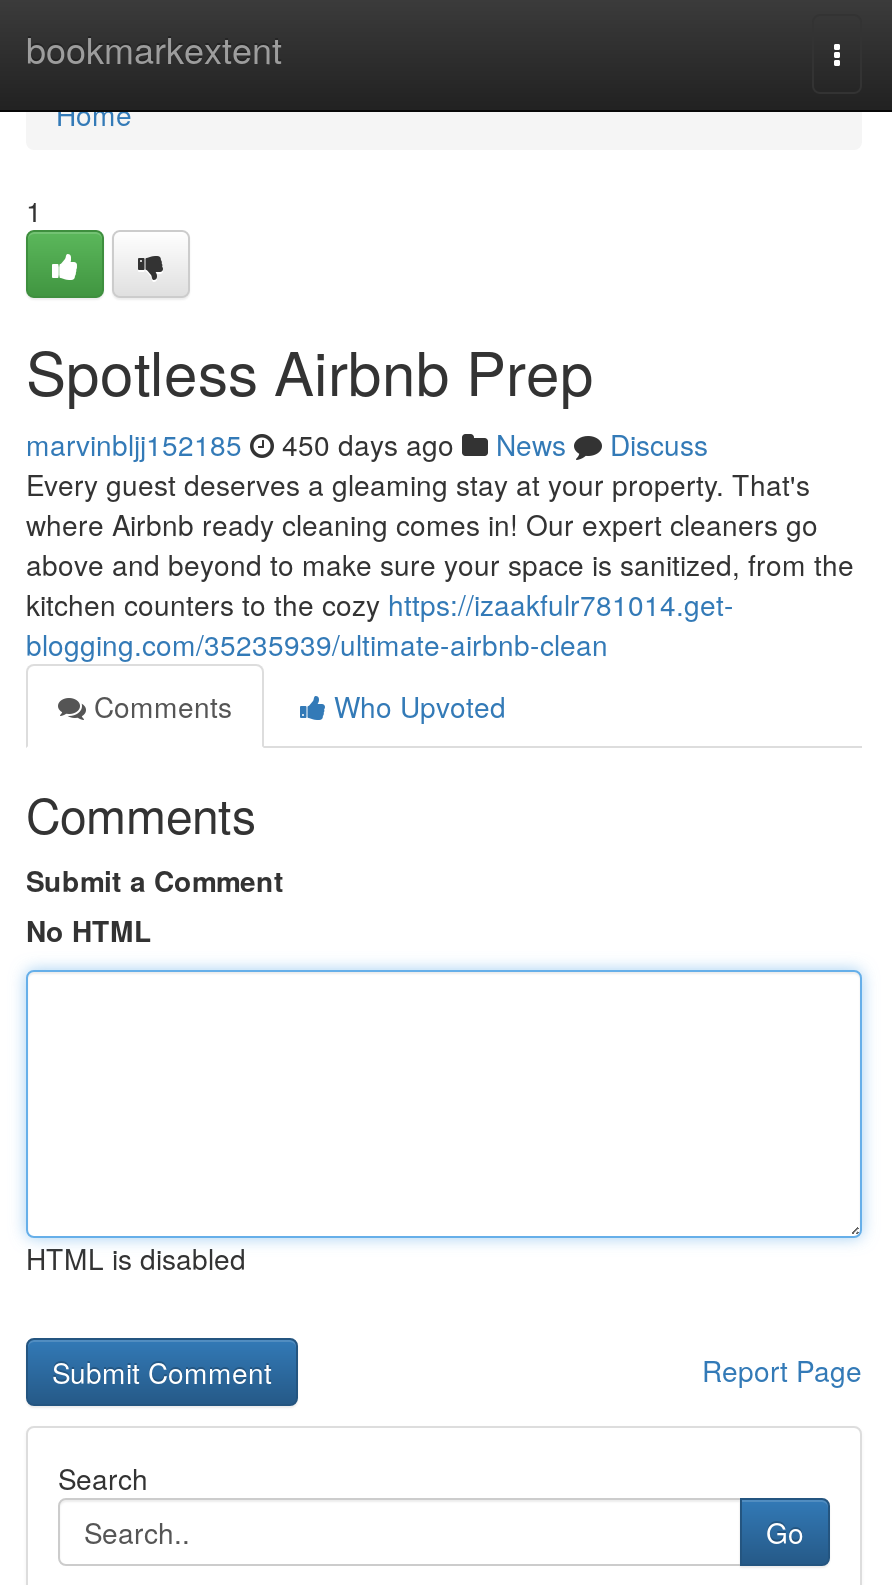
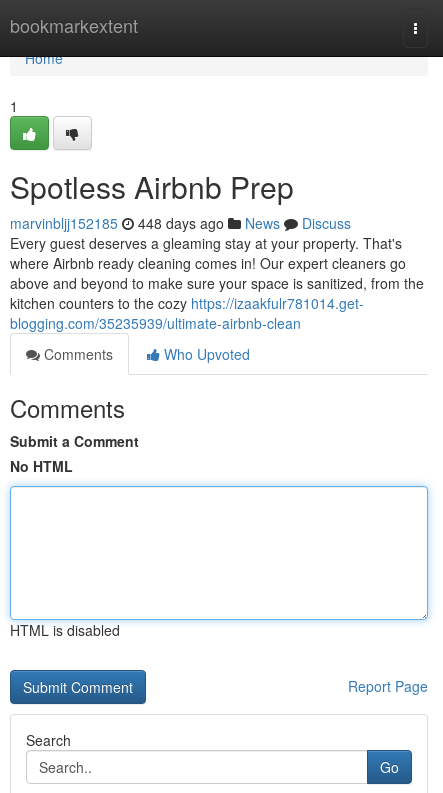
- marvinbljj152185 450 days ago News Discuss
+ marvinbljj152185 448 days ago News Discuss
